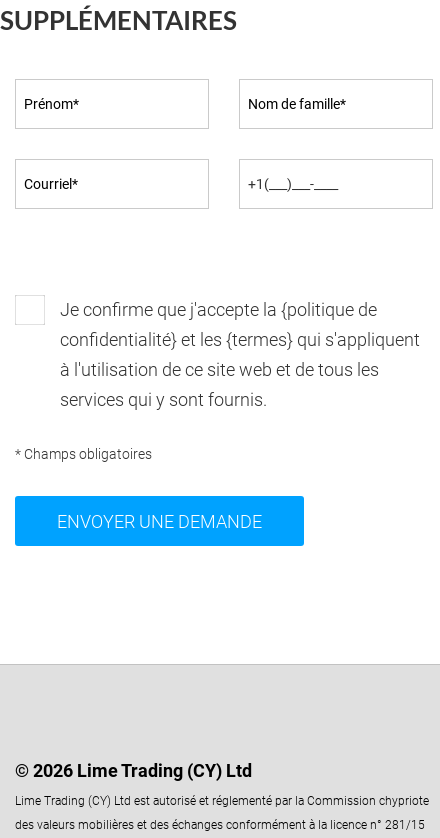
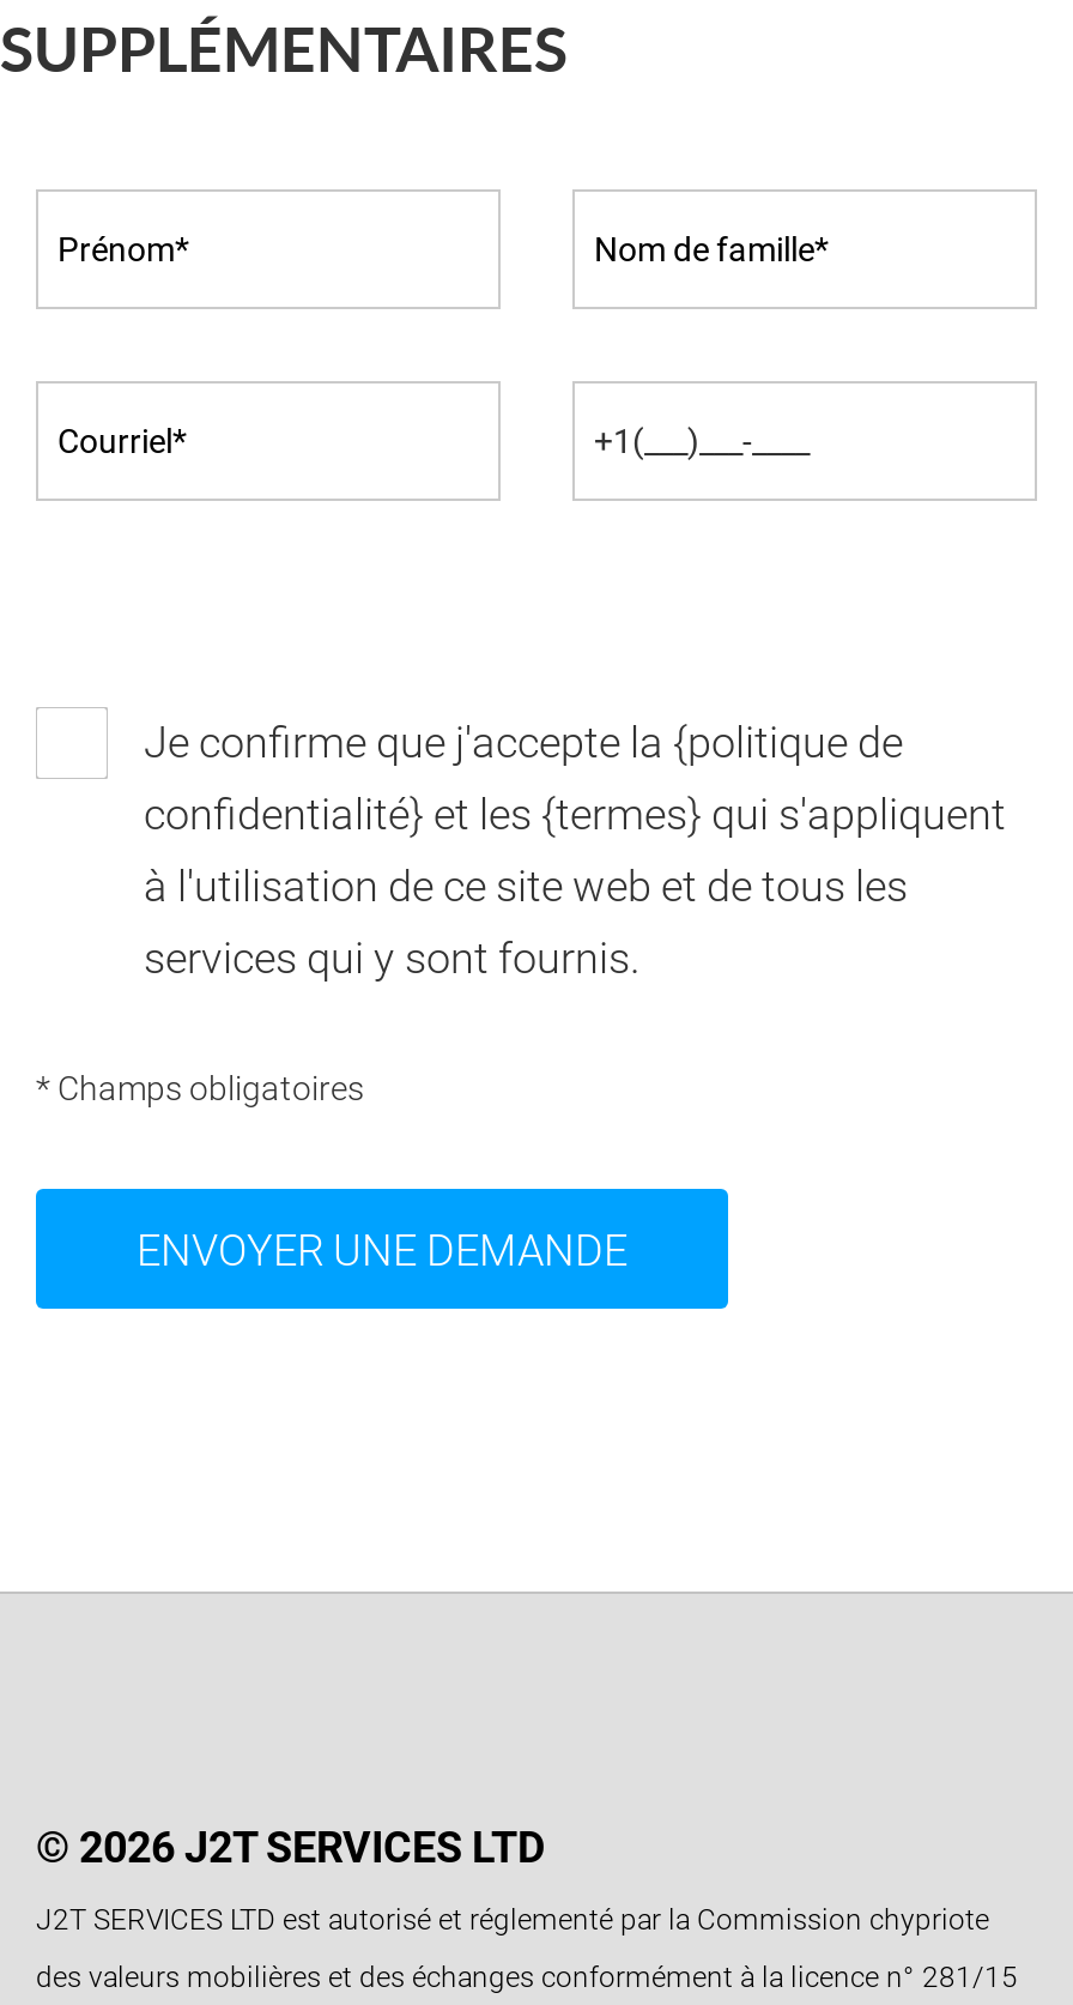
- © 2026 Lime Trading (CY) Ltd
+ © 2026 J2T SERVICES LTD

- Lime Trading (CY) Ltd est autorisé et réglementé par la Commission chypriote
+ J2T SERVICES LTD est autorisé et réglementé par la Commission chypriote
